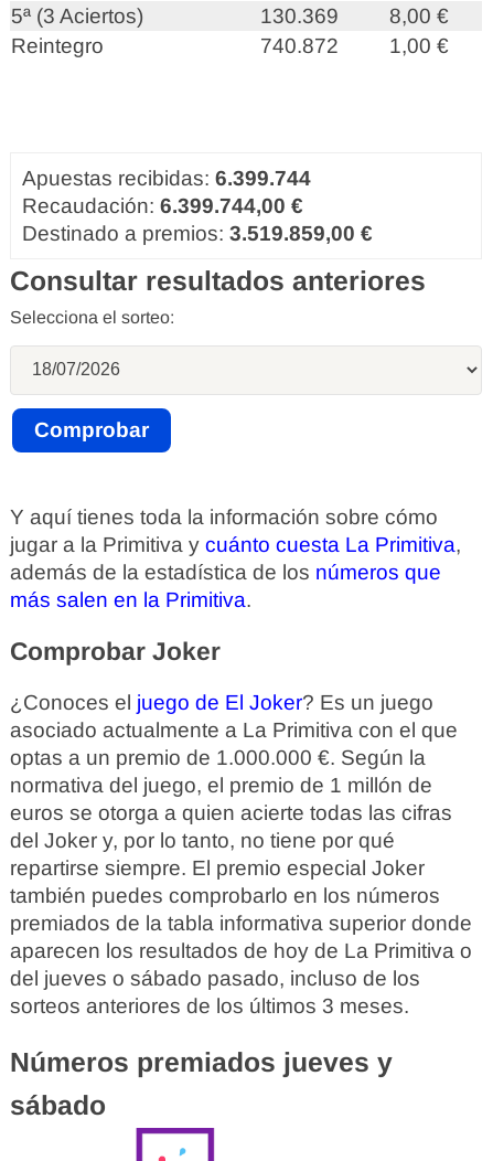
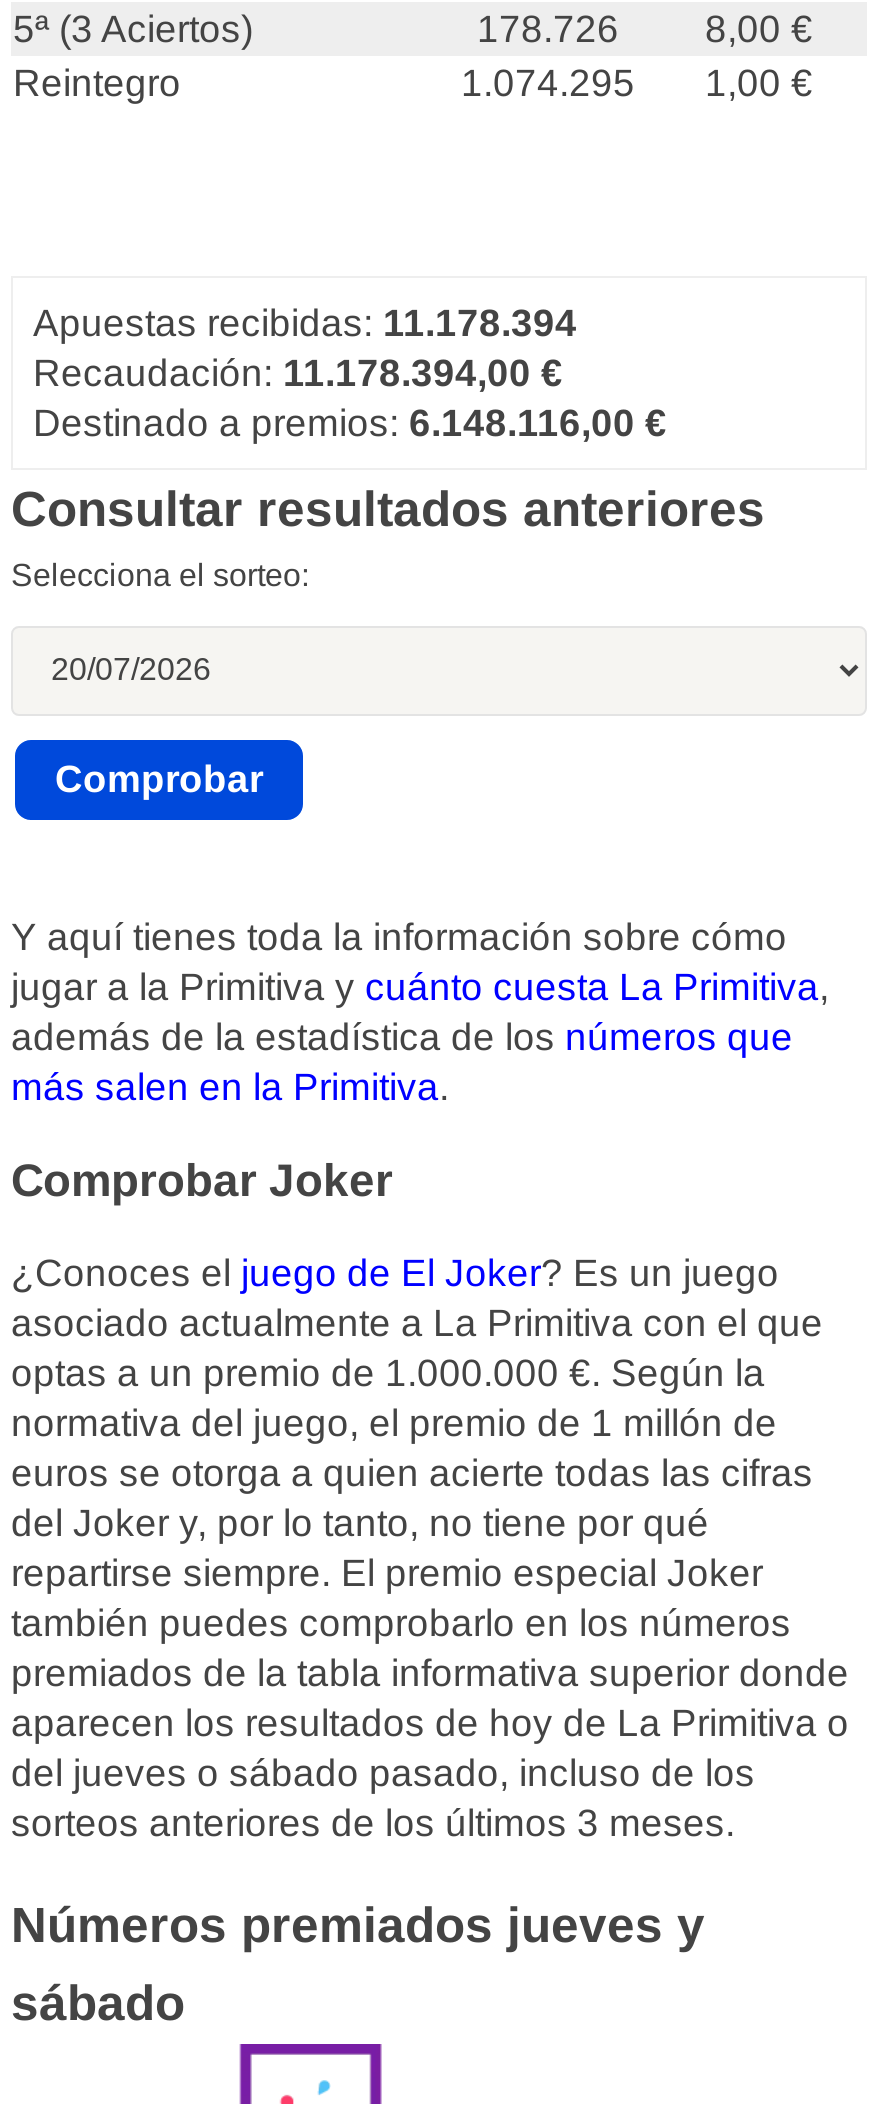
- 130.369
+ 178.726

- 740.872
+ 1.074.295

- Apuestas recibidas: 6.399.744
+ Apuestas recibidas: 11.178.394

- Recaudación: 6.399.744,00 €
+ Recaudación: 11.178.394,00 €

- Destinado a premios: 3.519.859,00 €
+ Destinado a premios: 6.148.116,00 €
